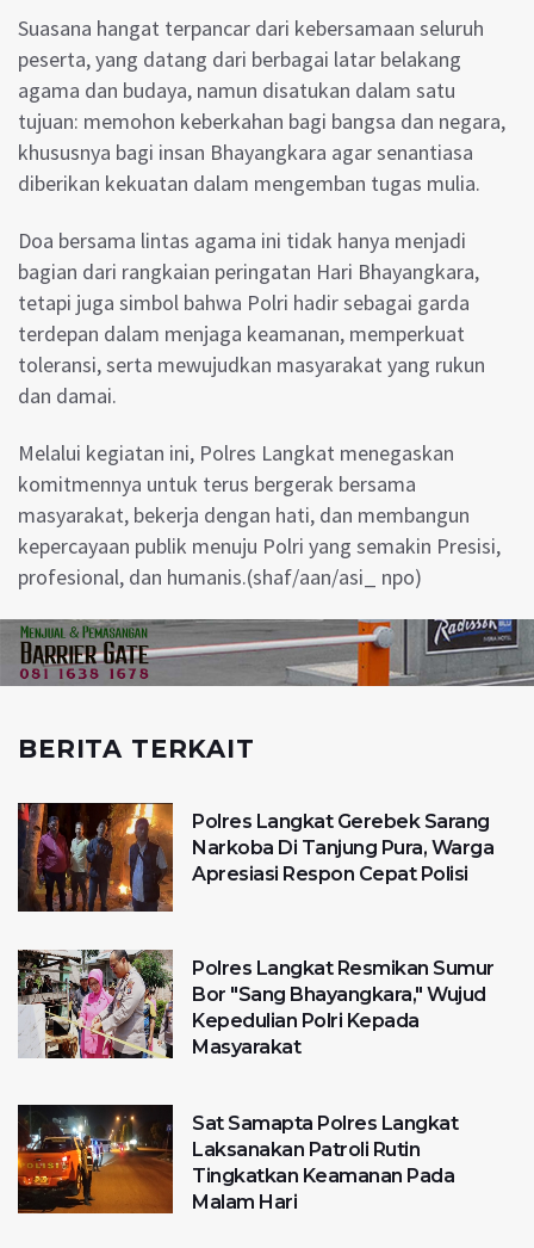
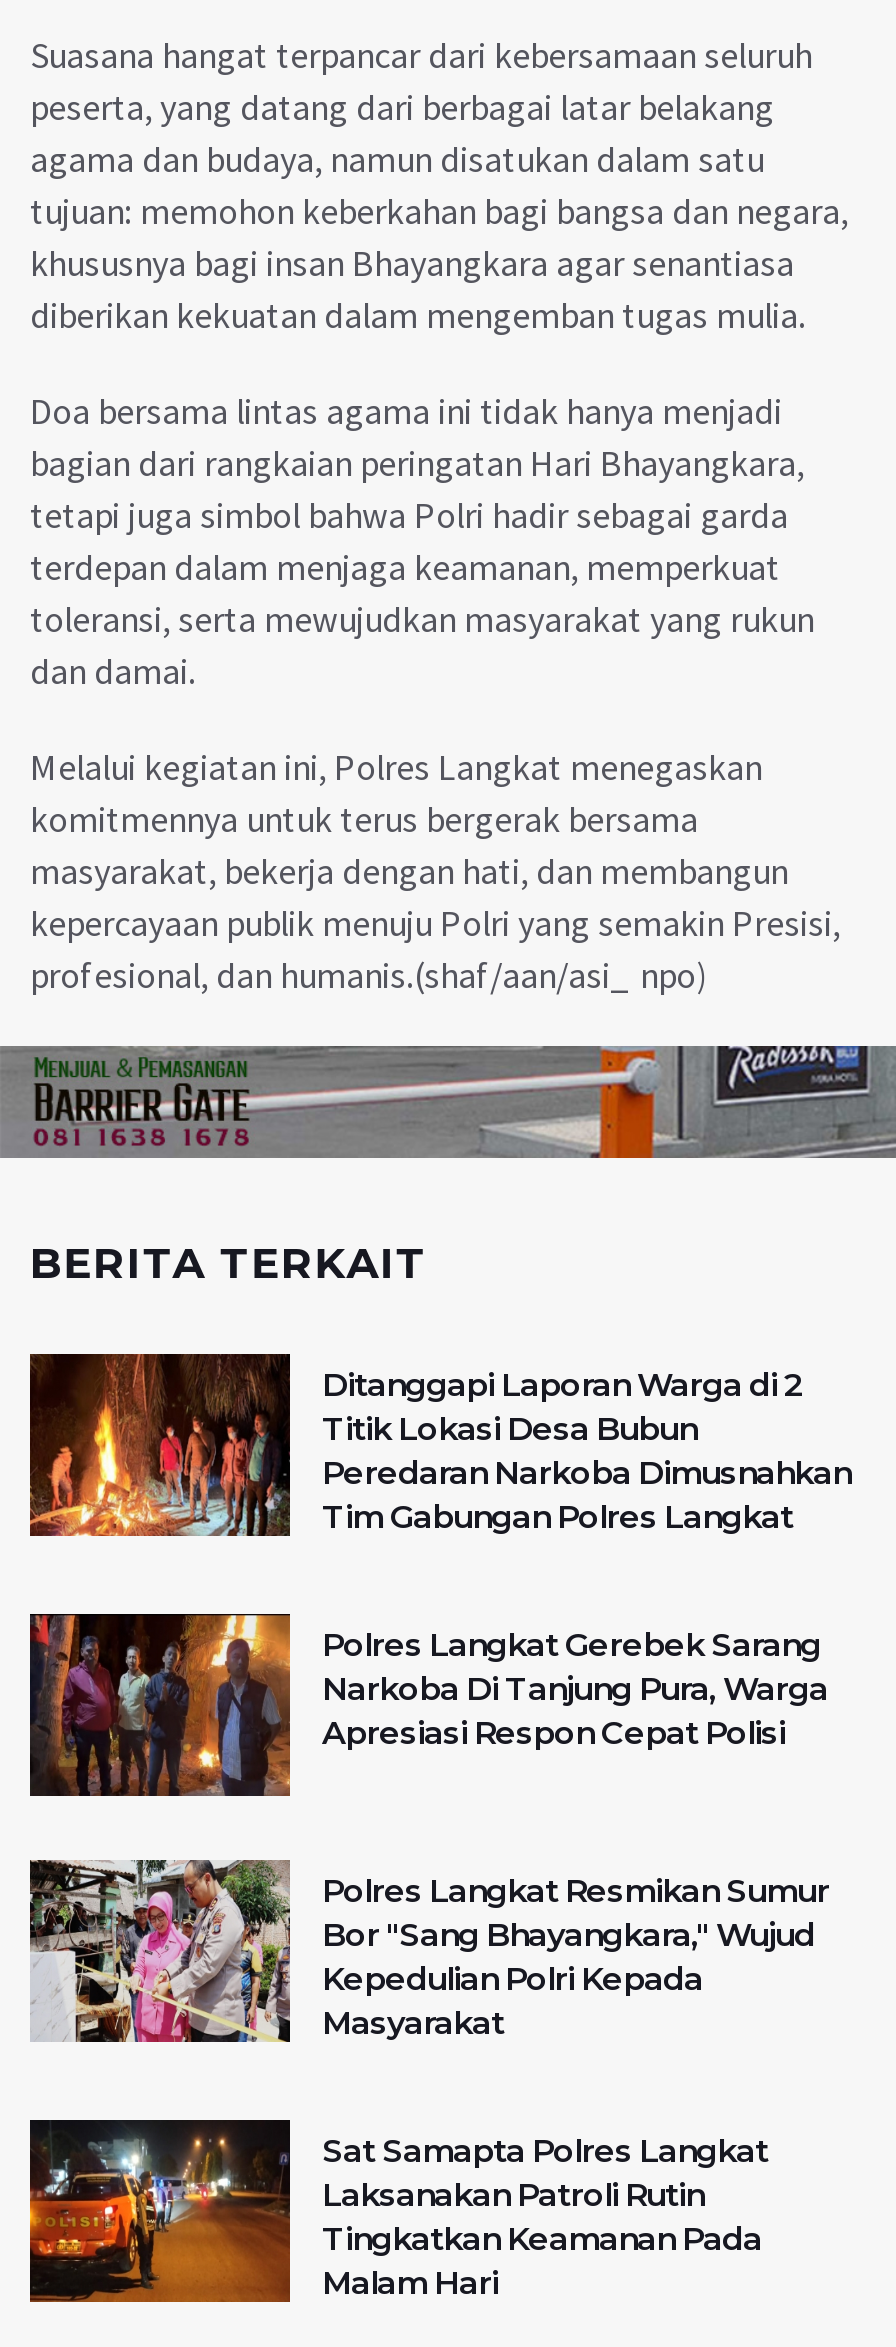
+ [image]
+ Ditanggapi Laporan Warga di 2
+ Titik Lokasi Desa Bubun
+ Peredaran Narkoba Dimusnahkan
+ Tim Gabungan Polres Langkat
